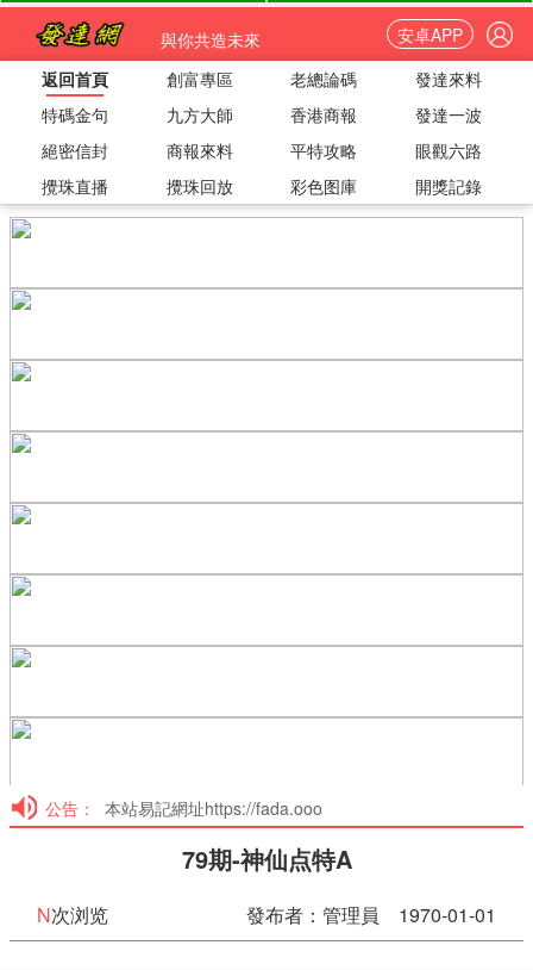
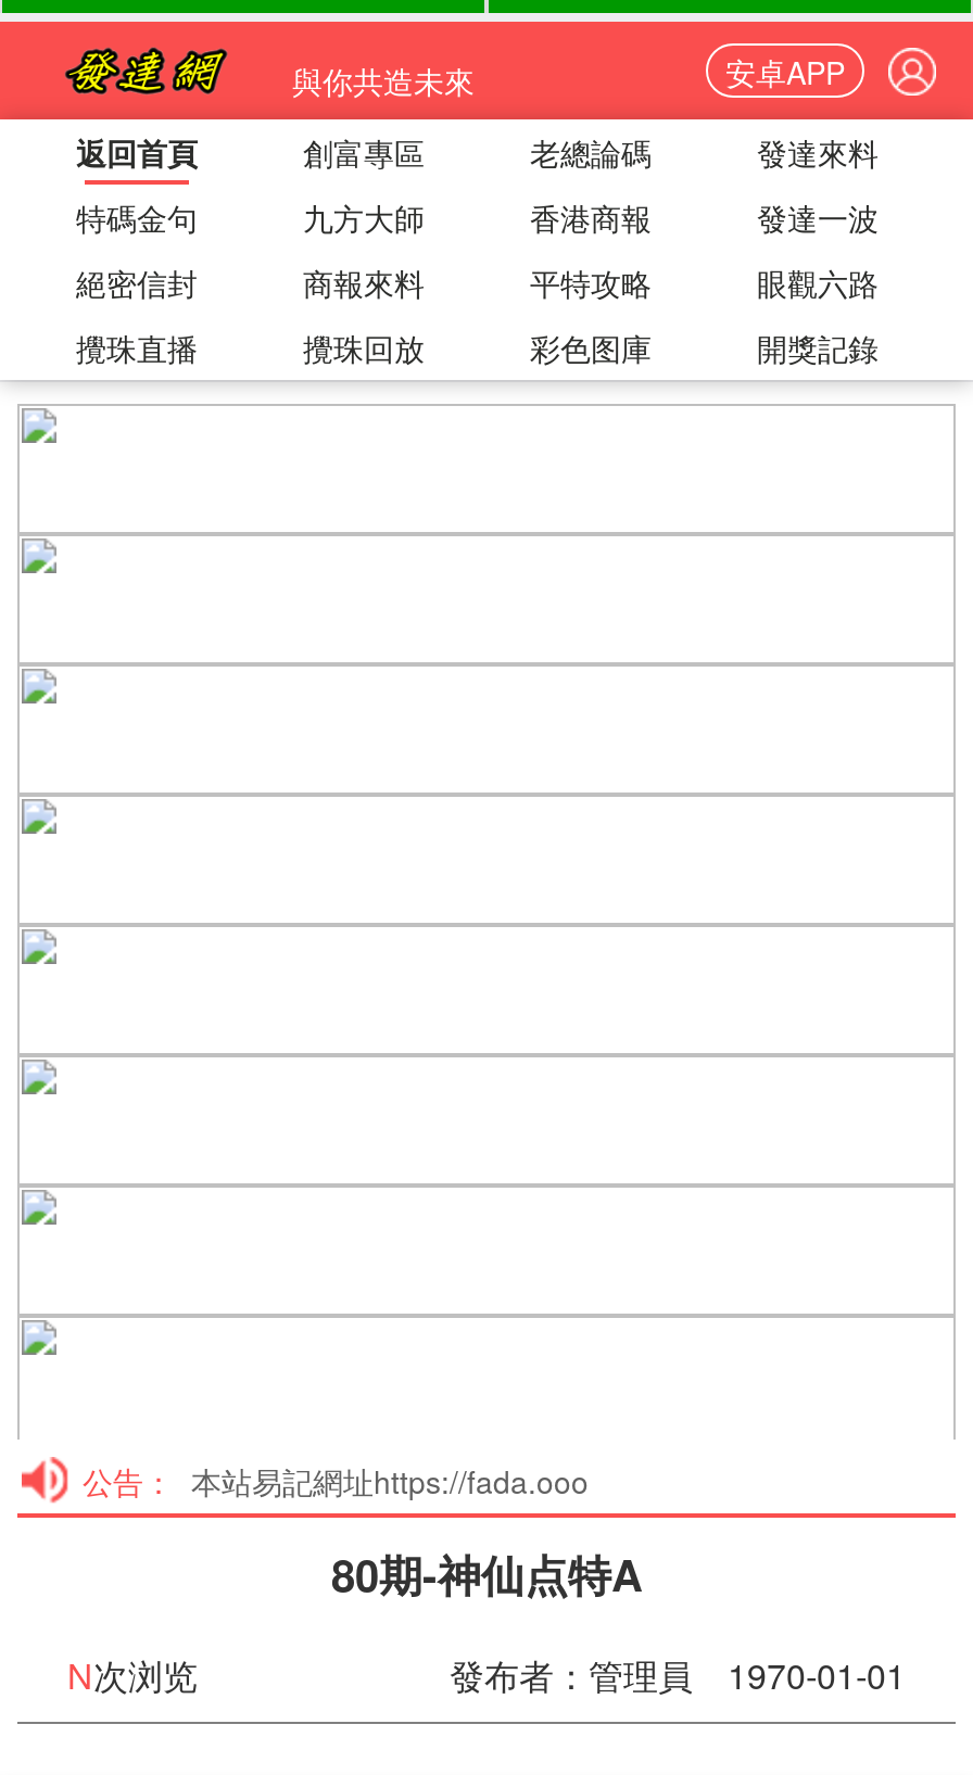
- 79期-神仙点特A
+ 80期-神仙点特A
